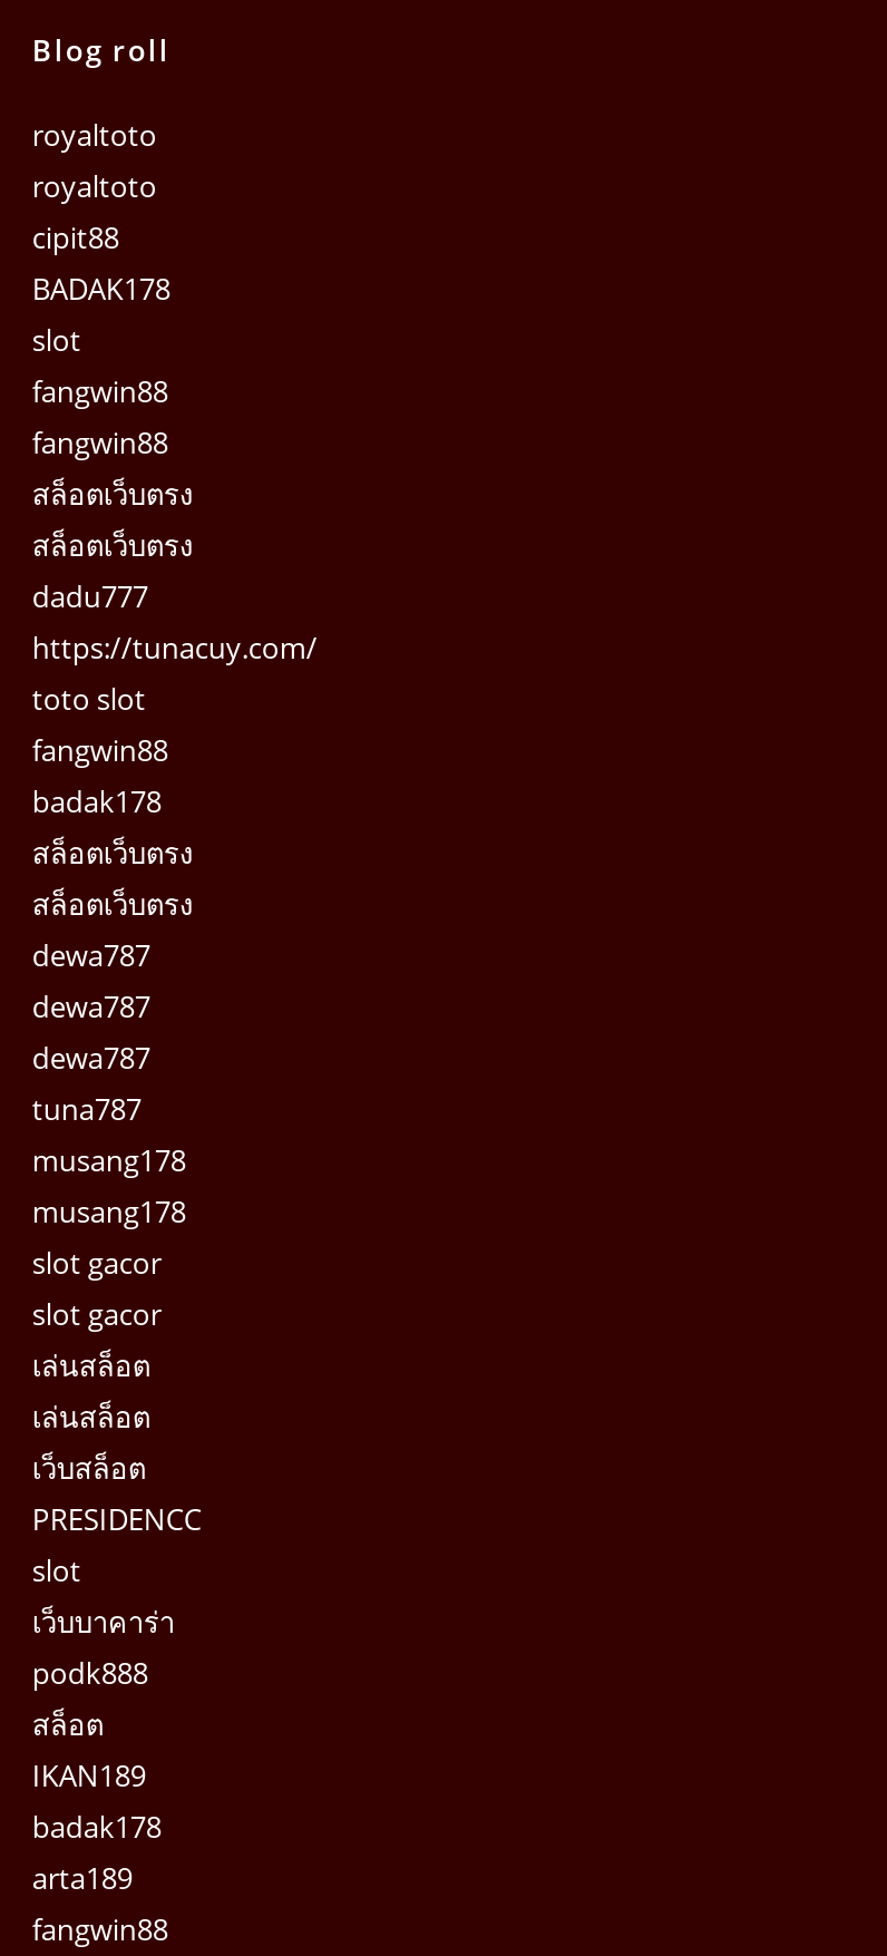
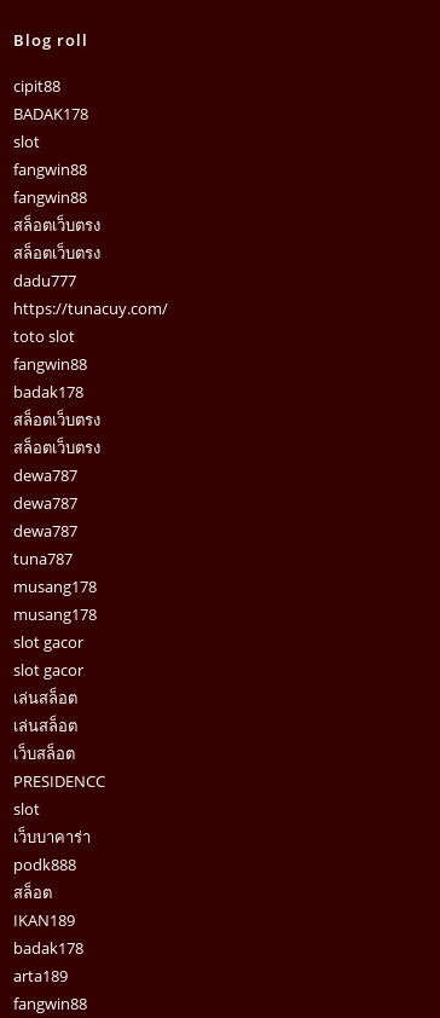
- royaltoto
- royaltoto
